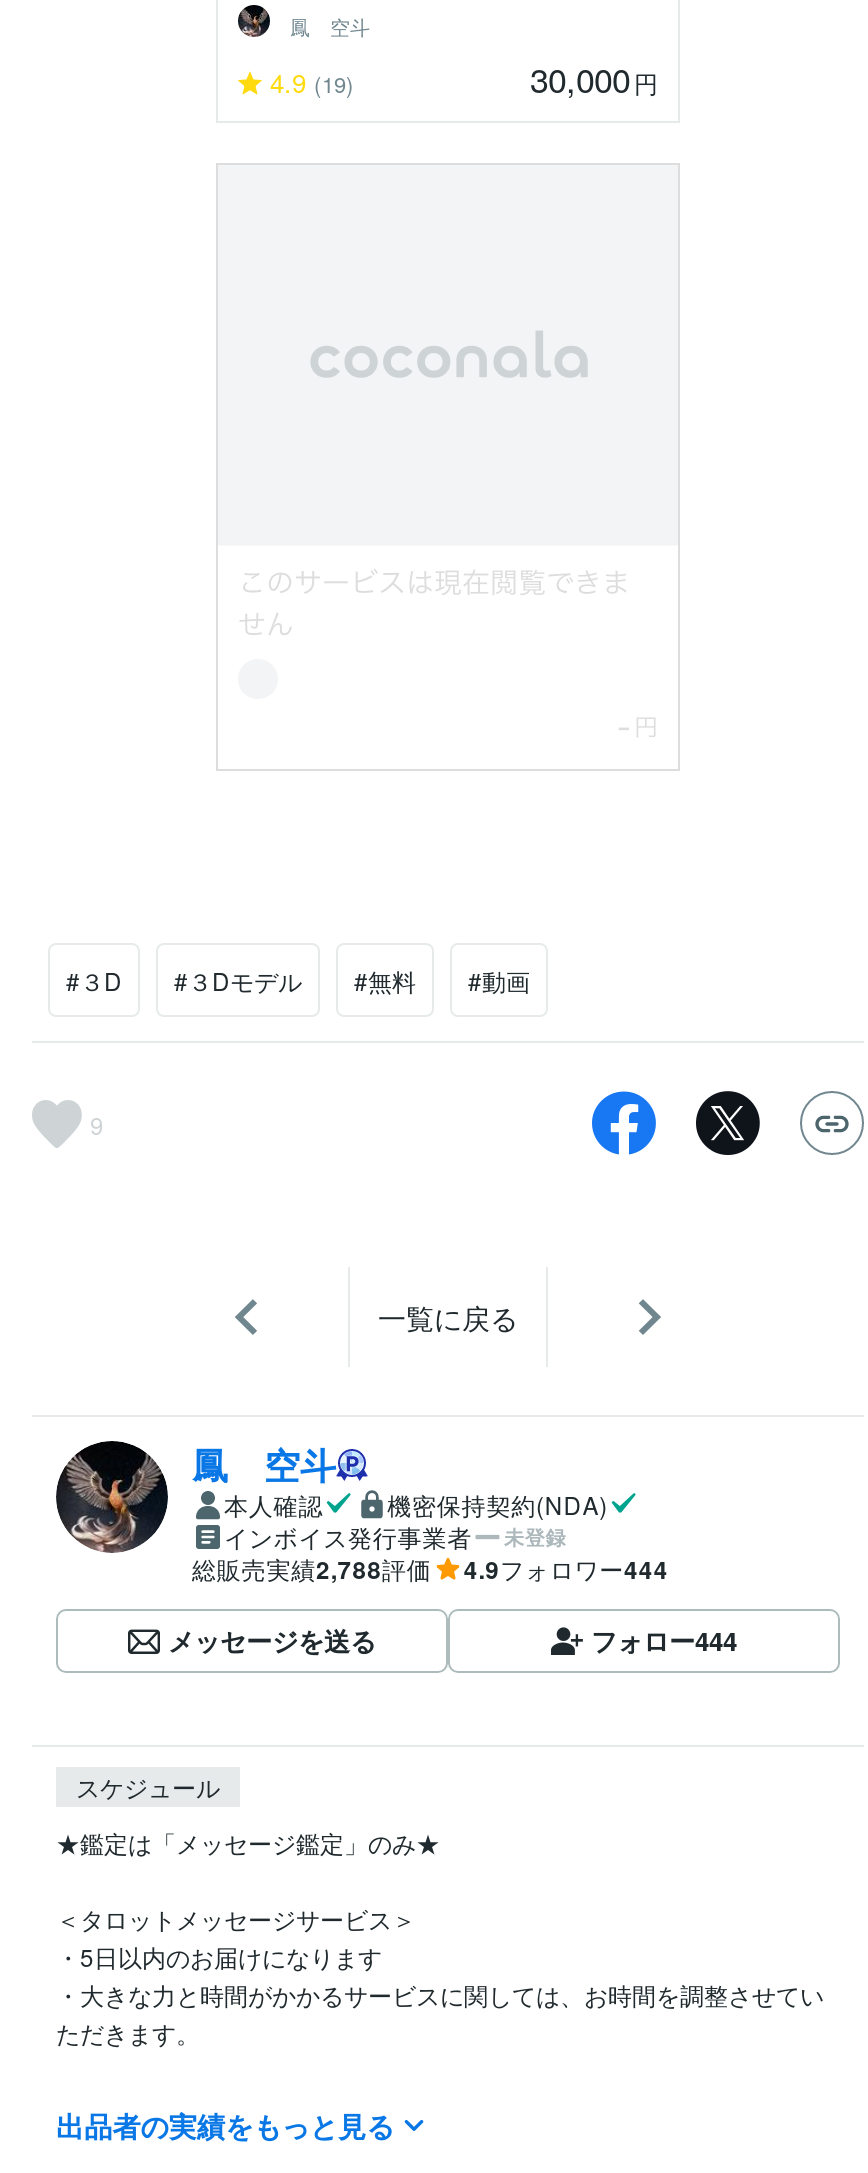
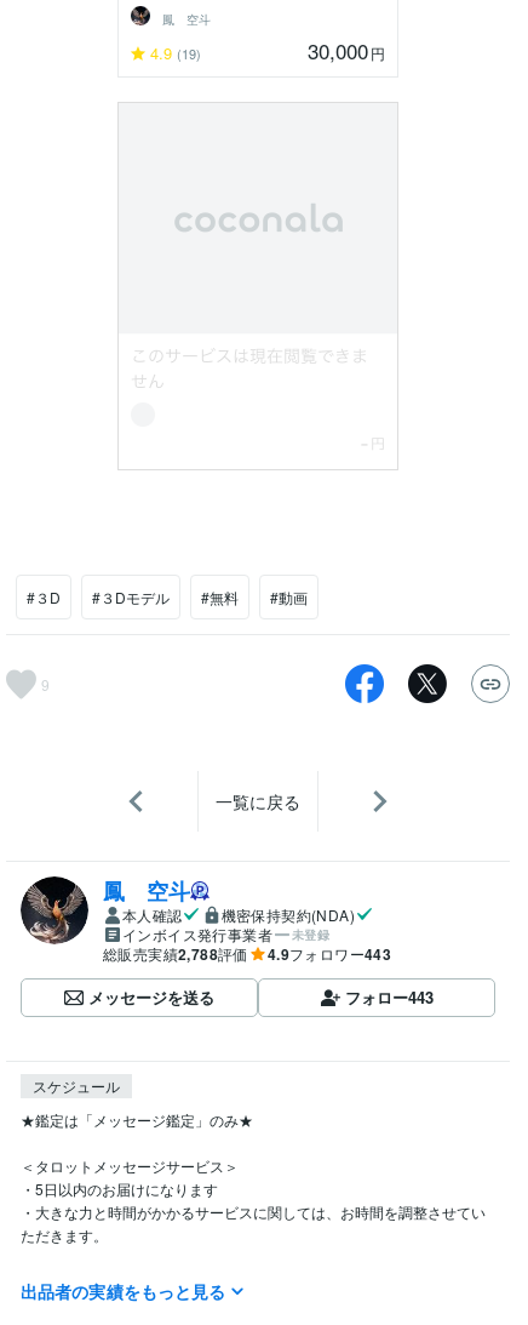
- 総販売実績2,788評価 4.9フォロワー444
+ 総販売実績2,788評価 4.9フォロワー443

- フォロー444
+ フォロー443
